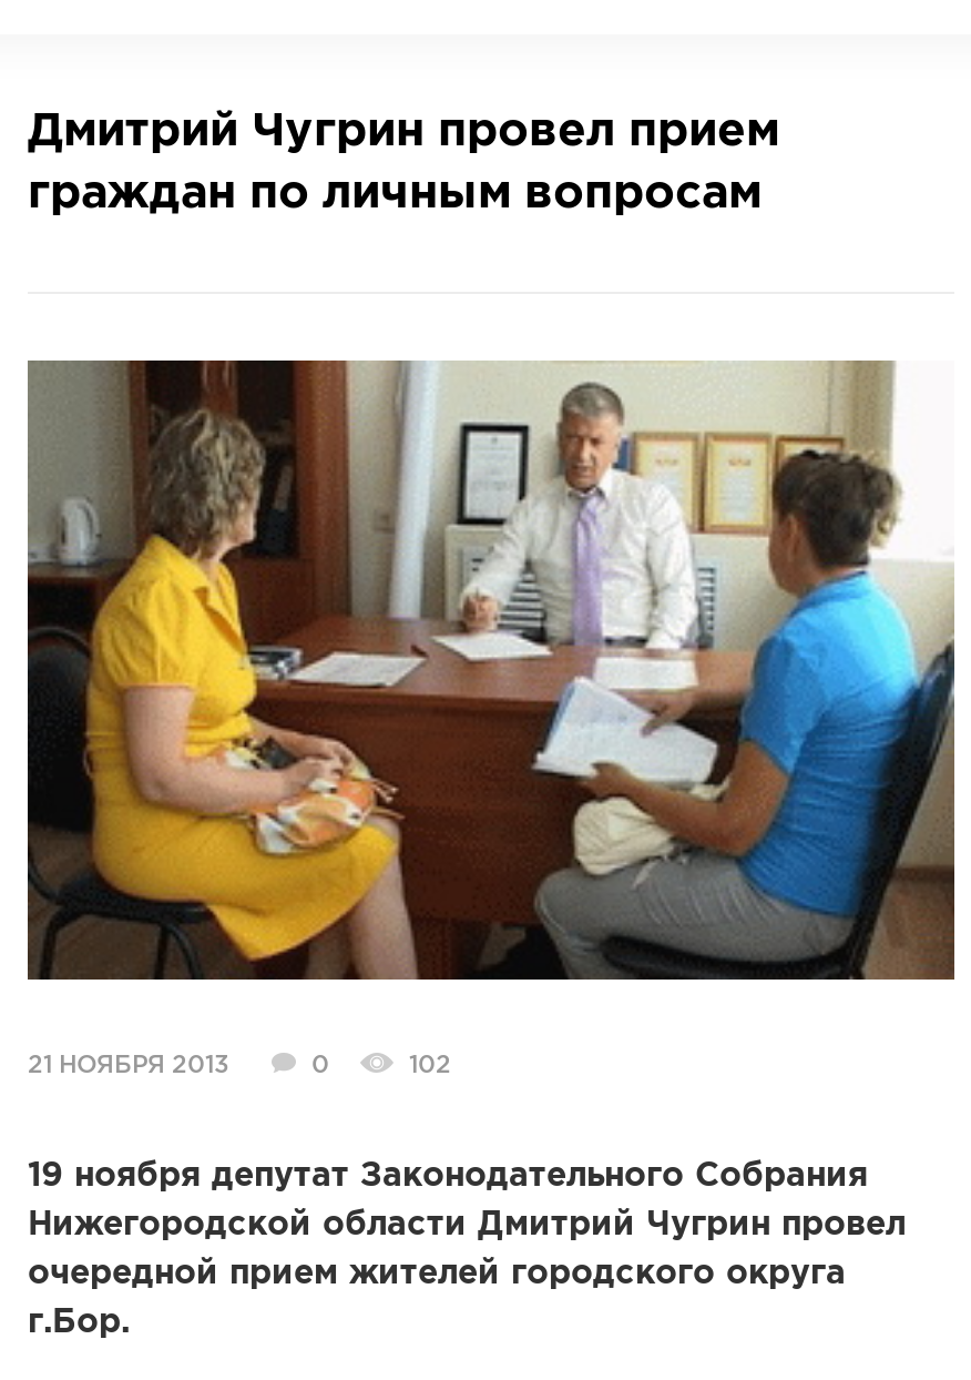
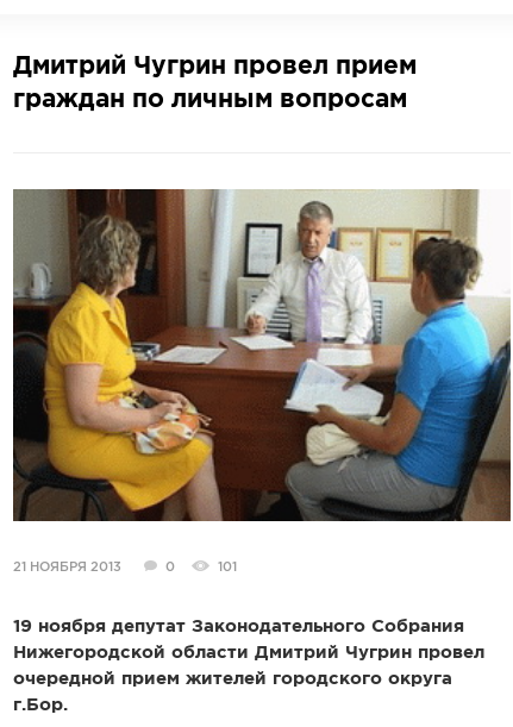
- 102
+ 101
